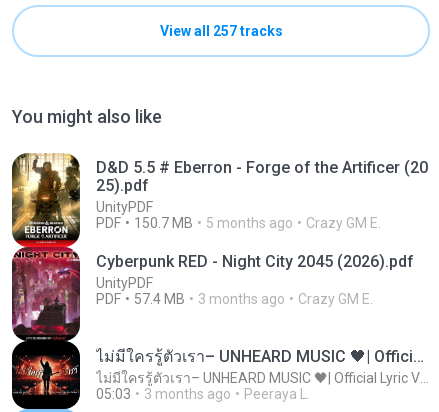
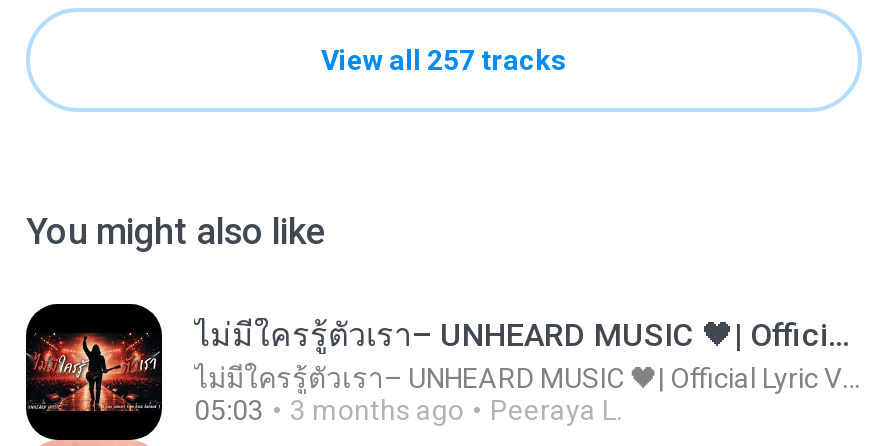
- [image]
- D&D 5.5 # Eberron - Forge of the Artificer (20
- 25).pdf
- UnityPDF
- PDF
- 150.7 MB
- 5 months ago
- Crazy GM E.
- Cyberpunk RED - Night City 2045 (2026).pdf
- UnityPDF
- PDF
- 57.4 MB
- 3 months ago
- Crazy GM E.
